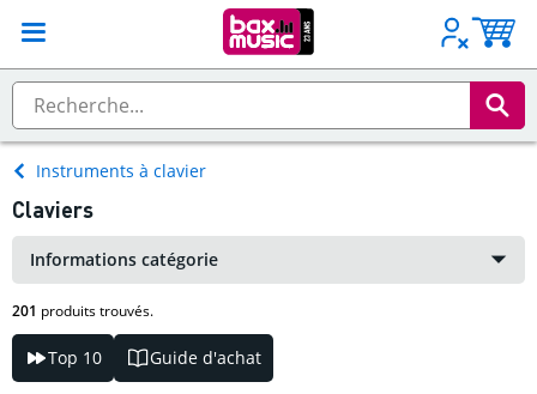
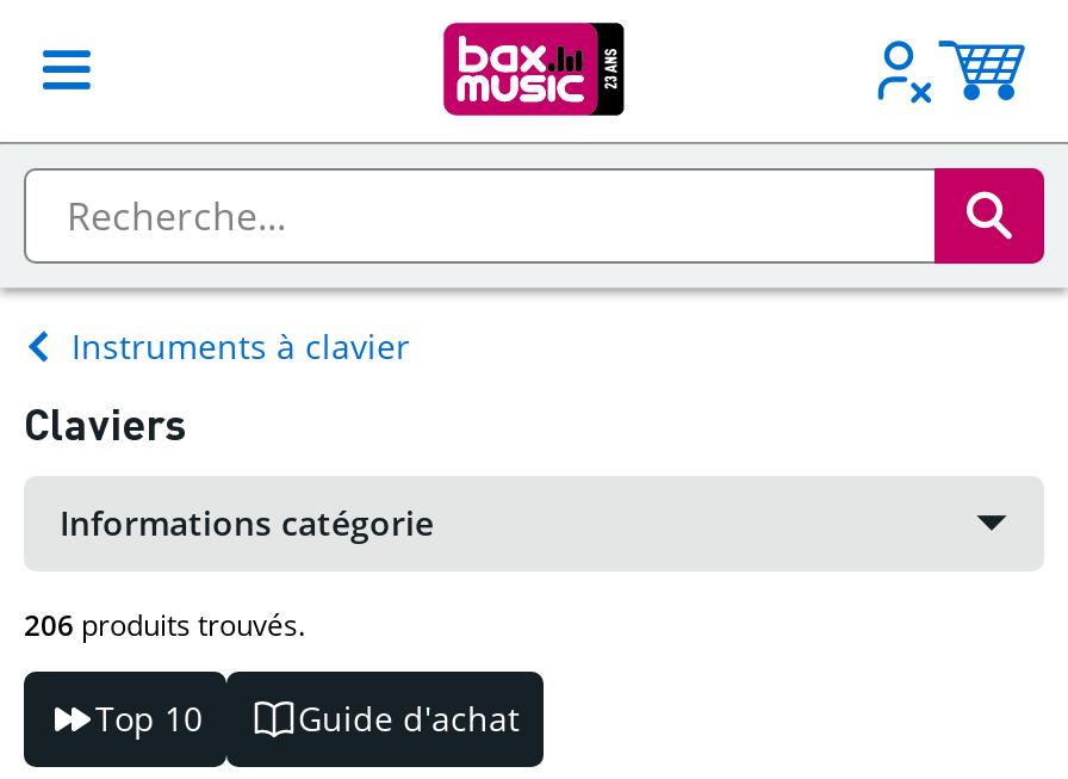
- 201 produits trouvés.
+ 206 produits trouvés.
